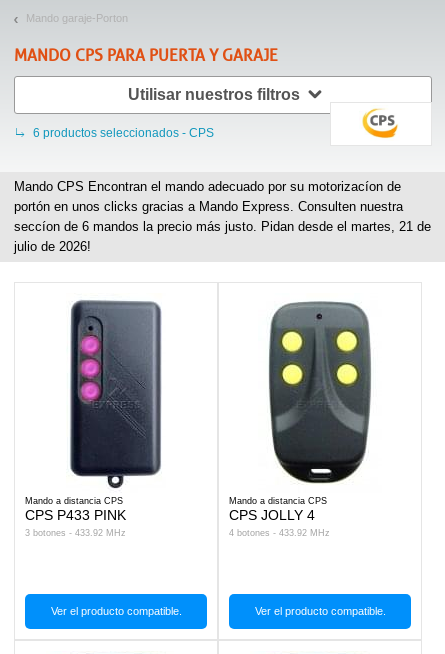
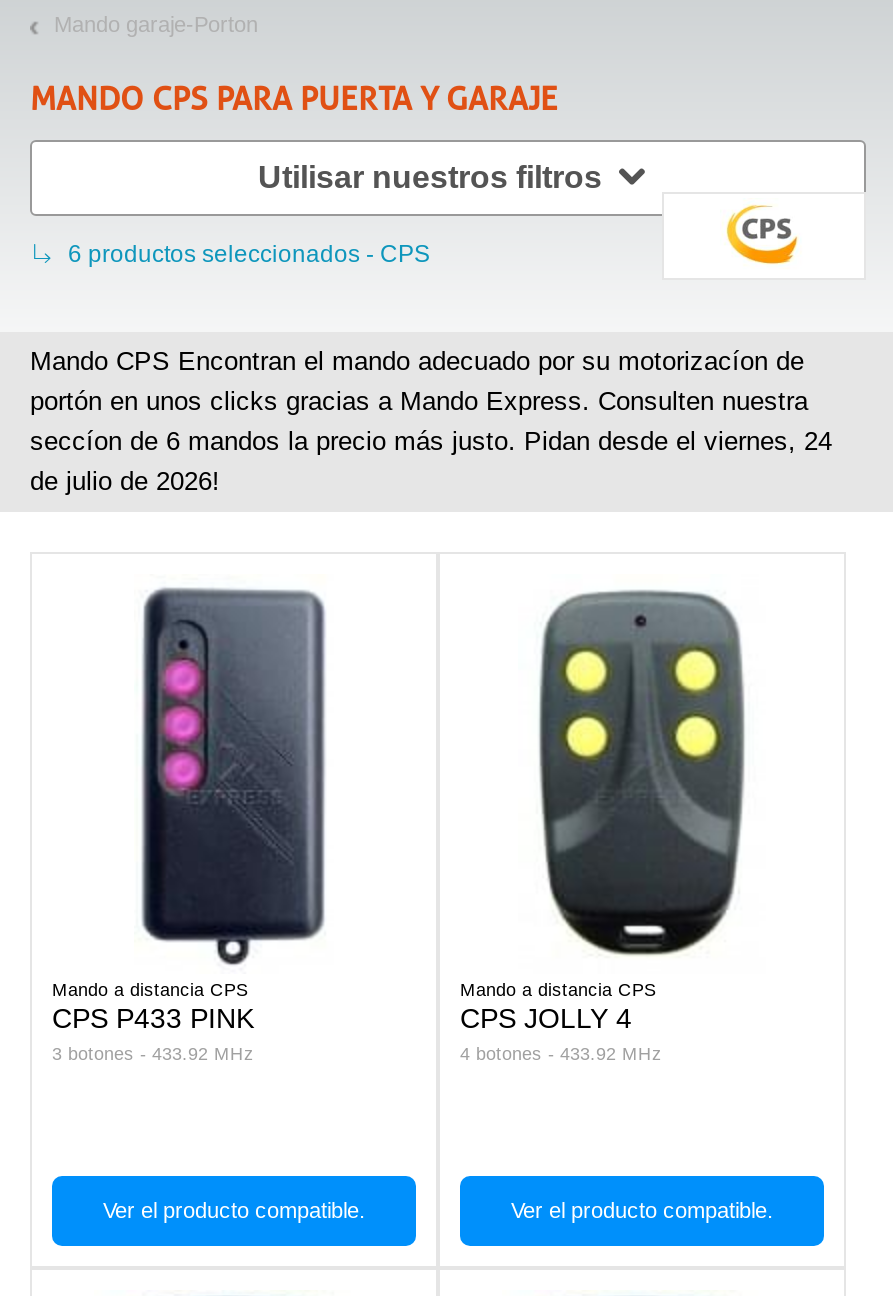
- seccíon de 6 mandos la precio más justo. Pidan desde el martes, 21 de
- julio de 2026!
+ seccíon de 6 mandos la precio más justo. Pidan desde el viernes, 24
+ de julio de 2026!
